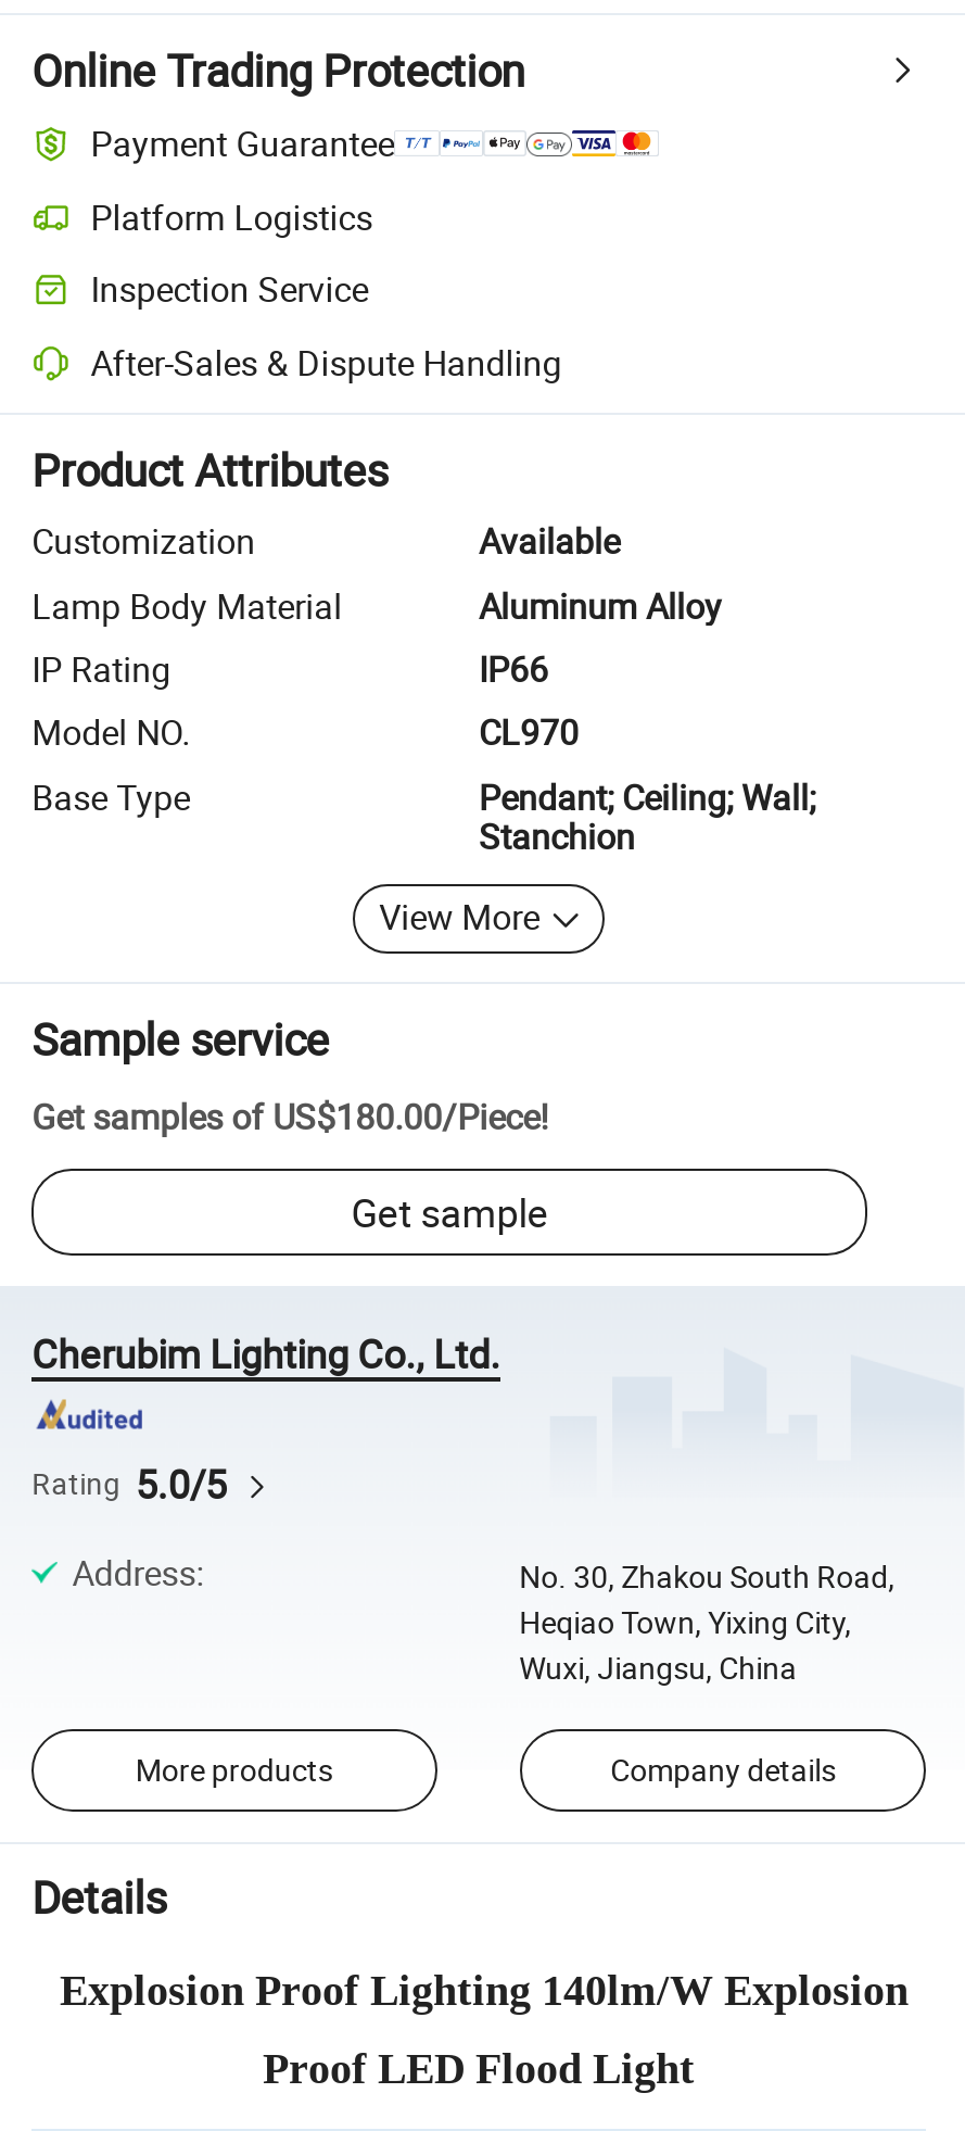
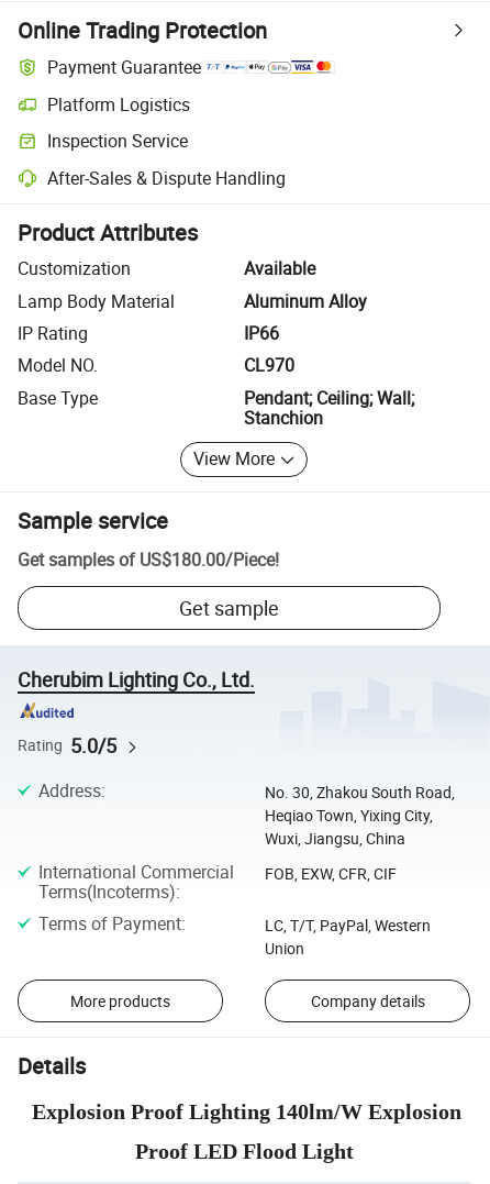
+ International Commercial
+ Terms(Incoterms):

+ FOB, EXW, CFR, CIF
+ Terms of Payment:
+ LC, T/T, PayPal, Western
+ Union
